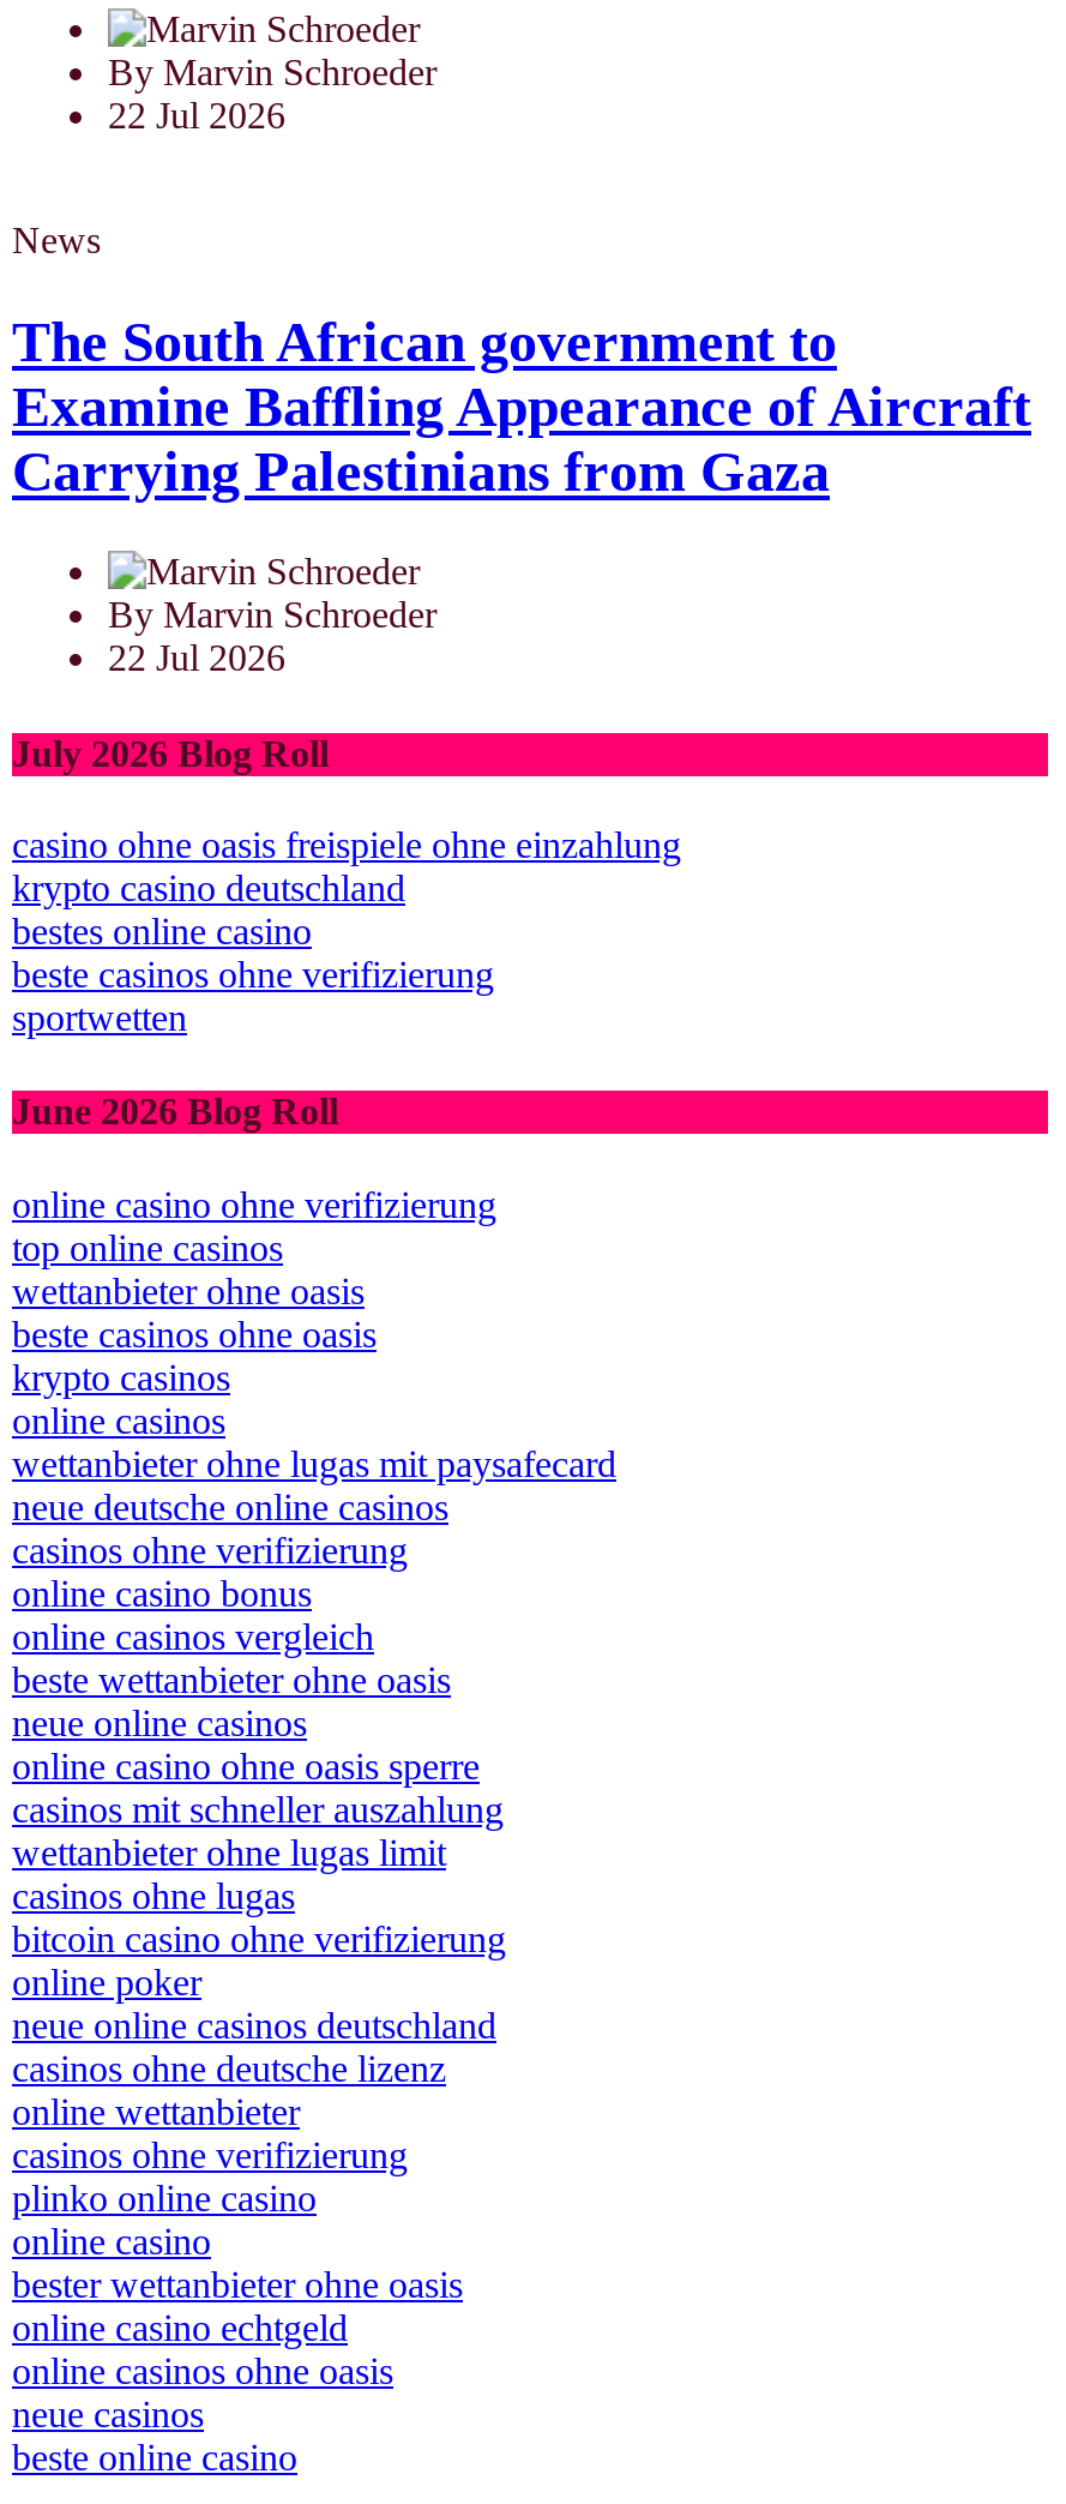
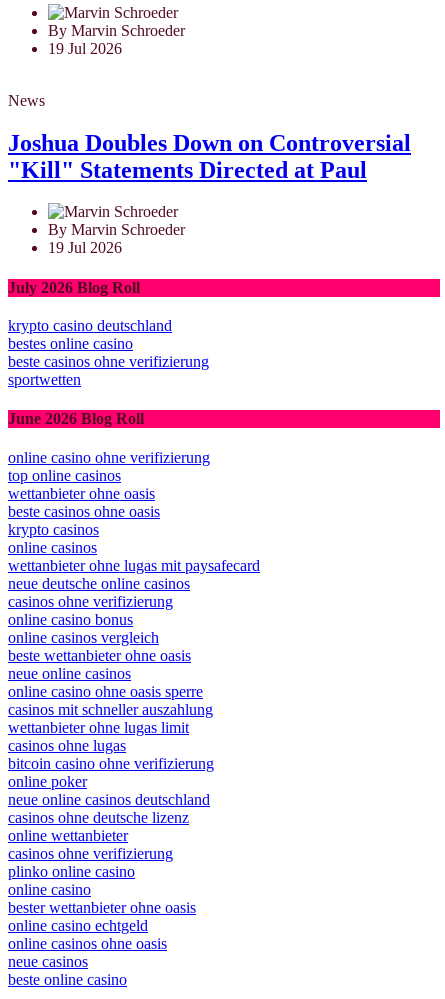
- 22 Jul 2026
+ 19 Jul 2026

- The South African government to
- Examine Baffling Appearance of Aircraft
- Carrying Palestinians from Gaza
+ Joshua Doubles Down on Controversial
+ "Kill" Statements Directed at Paul

- 22 Jul 2026
+ 19 Jul 2026

- casino ohne oasis freispiele ohne einzahlung
